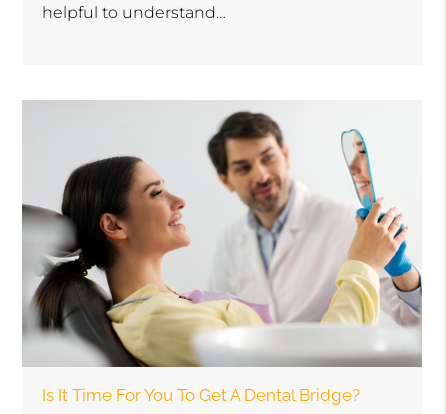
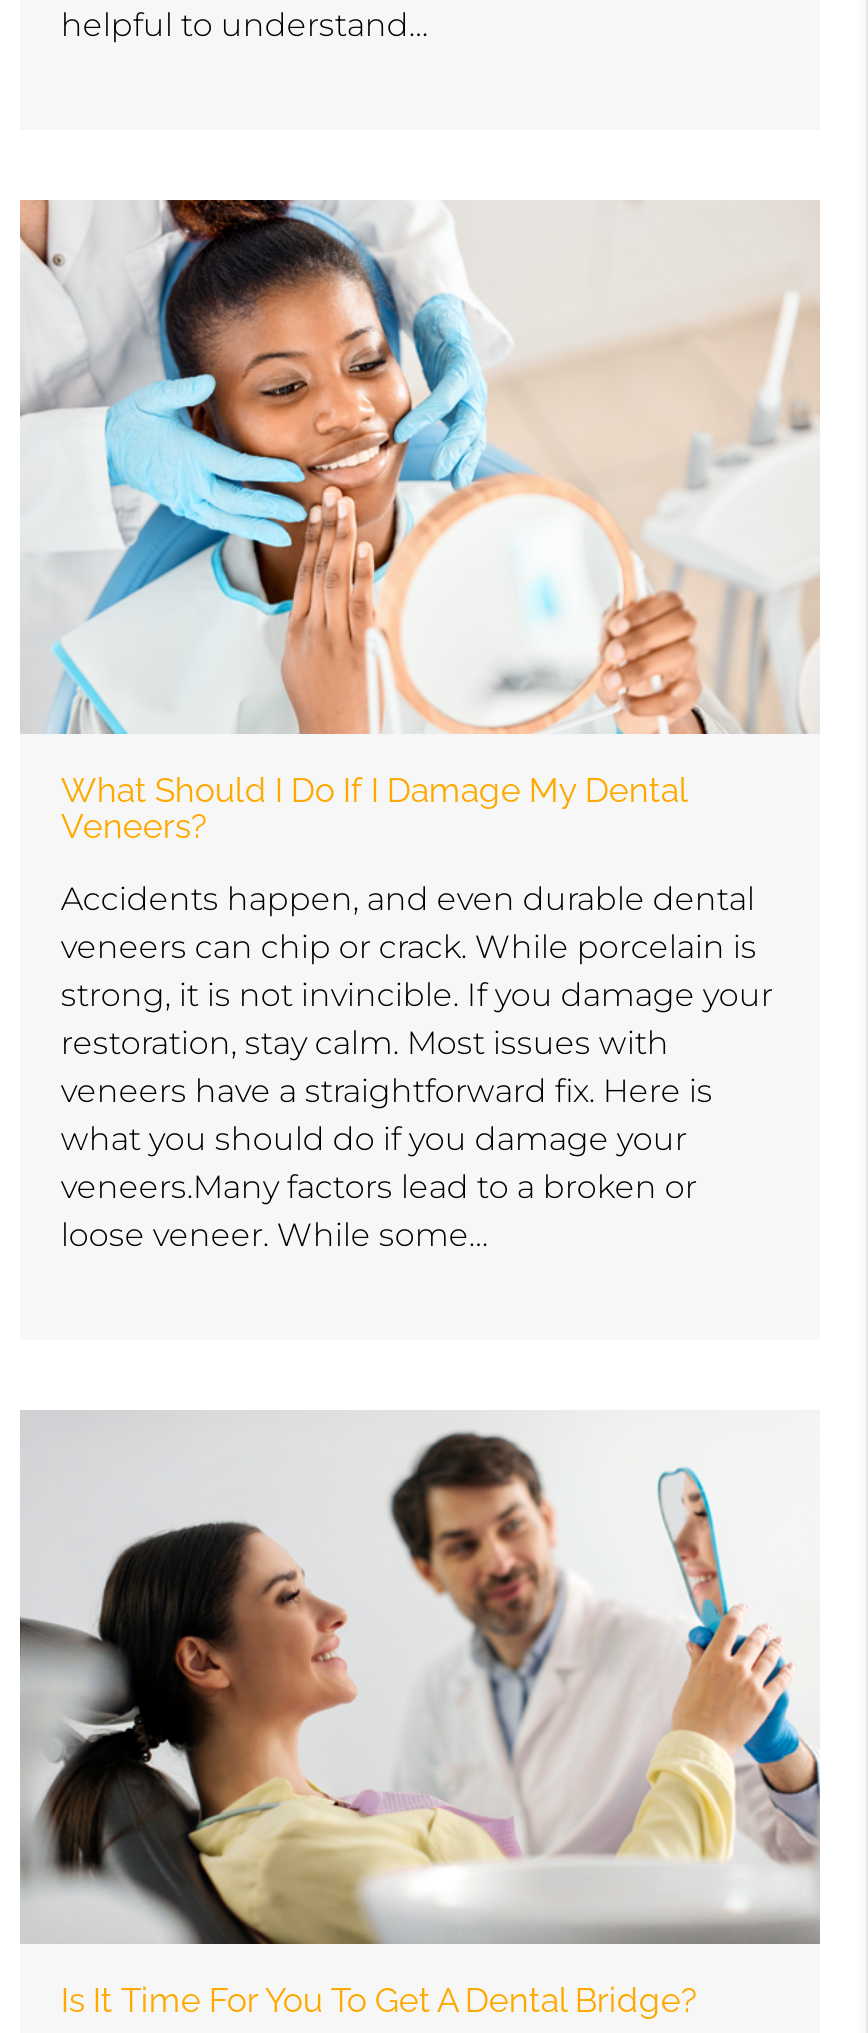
+ [image]
+ What Should I Do If I Damage My Dental
+ Veneers?
+ Accidents happen, and even durable dental
+ veneers can chip or crack. While porcelain is
+ strong, it is not invincible. If you damage your
+ restoration, stay calm. Most issues with
+ veneers have a straightforward fix. Here is
+ what you should do if you damage your
+ veneers.Many factors lead to a broken or
+ loose veneer. While some…
